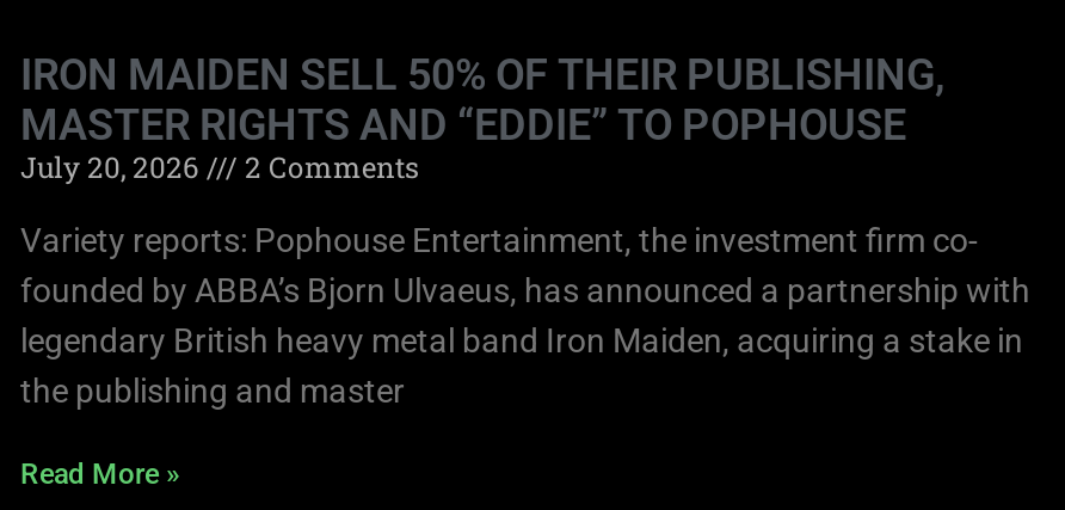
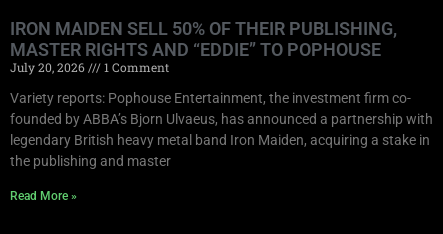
- July 20, 2026 2 Comments
+ July 20, 2026 1 Comment
